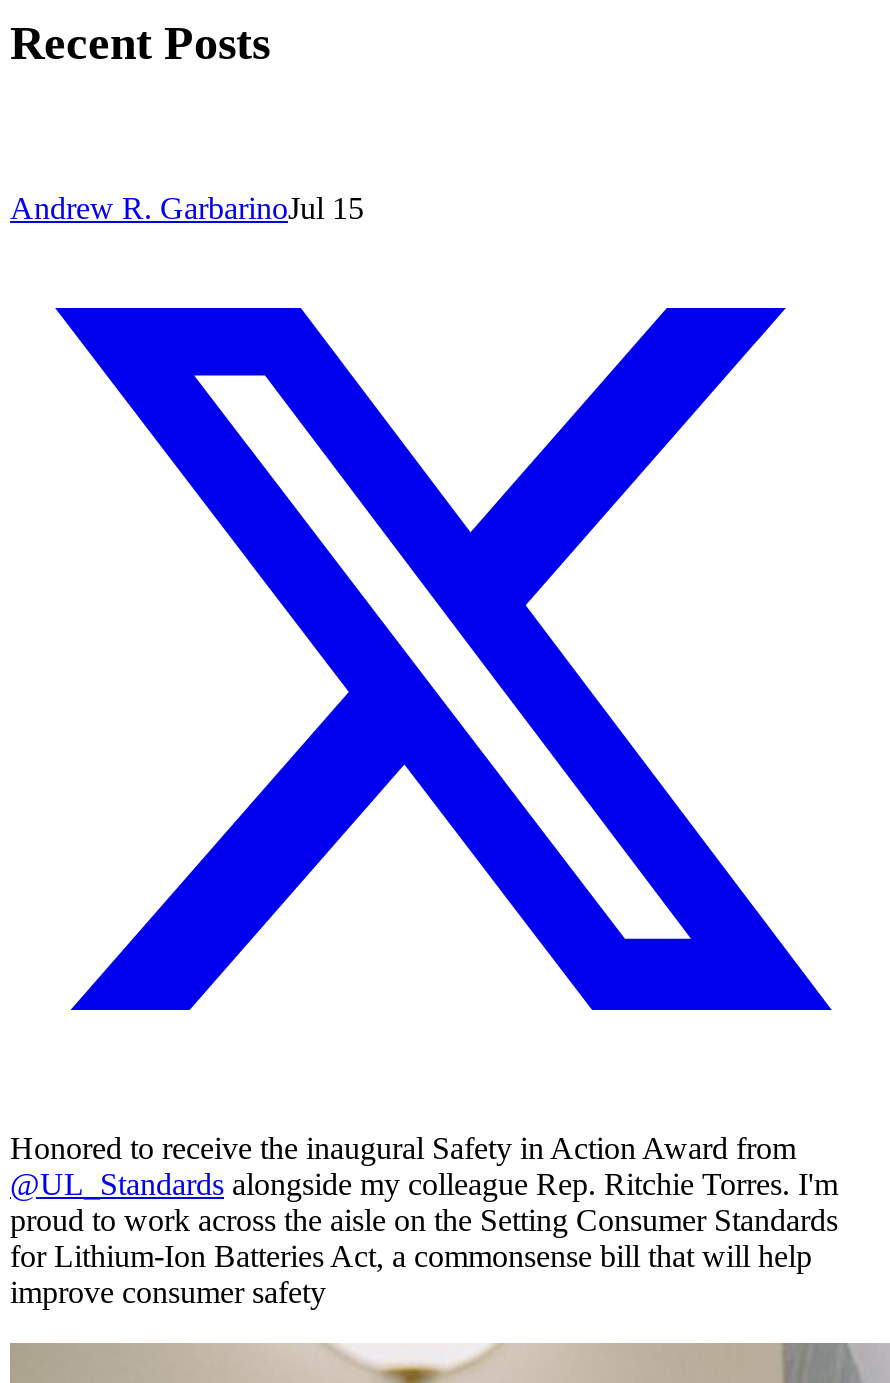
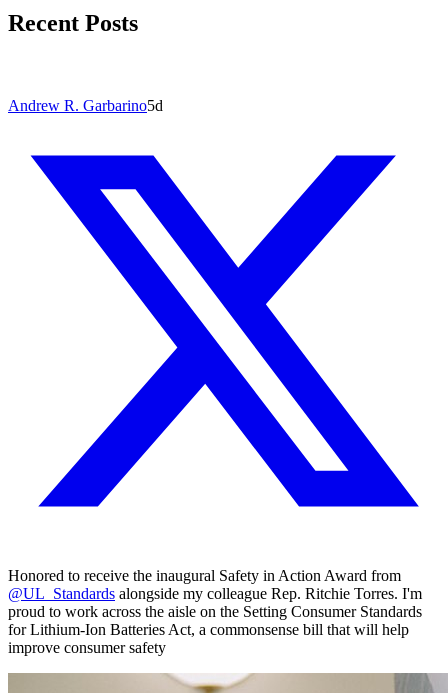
- Andrew R. GarbarinoJul 15
+ Andrew R. Garbarino5d
